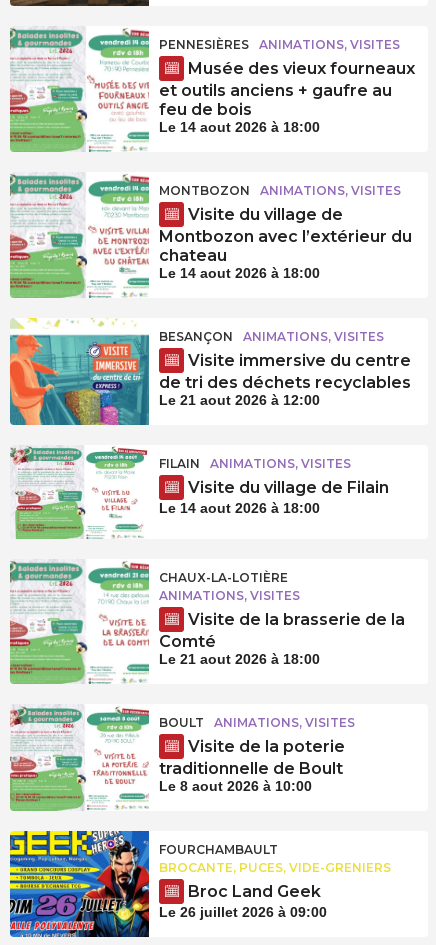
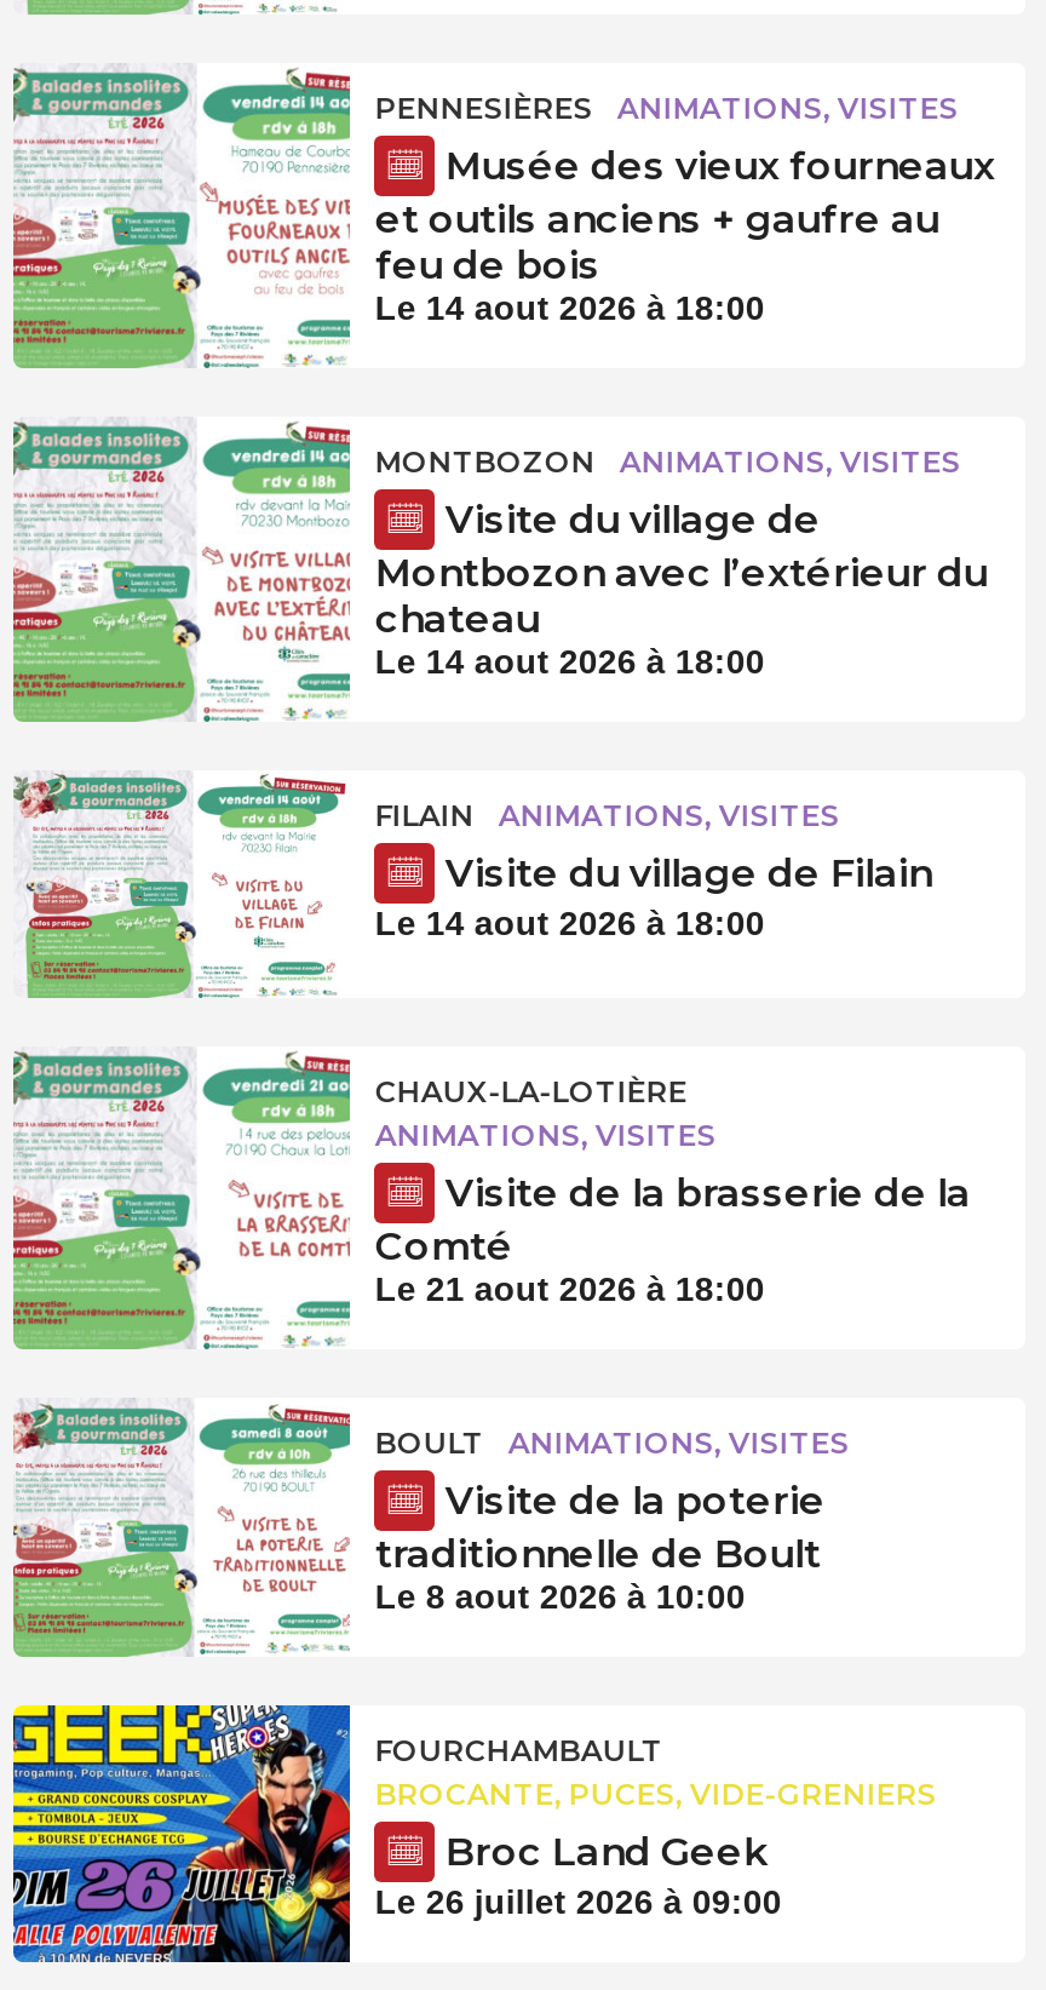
- [image]
- BESANÇON
- ANIMATIONS, VISITES
- Visite immersive du centre
- de tri des déchets recyclables
- Le 21 aout 2026 à 12:00
